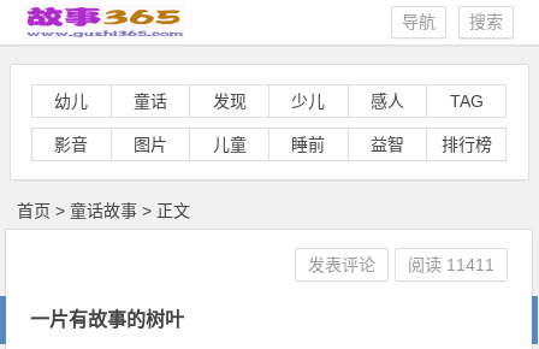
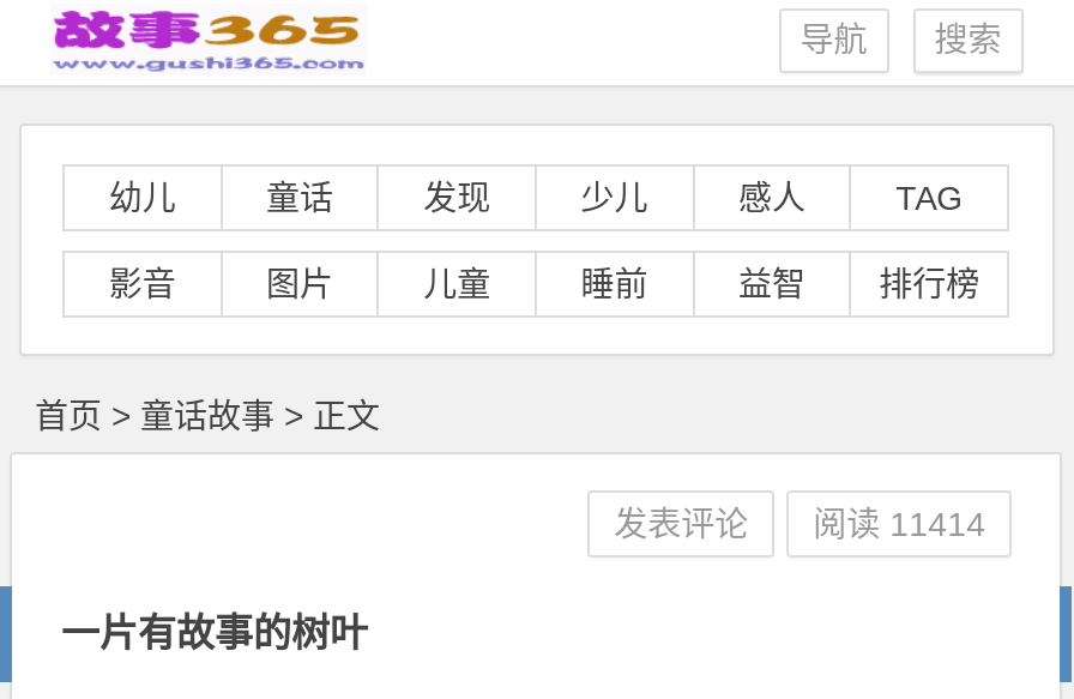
- 发表评论 阅读11411
+ 发表评论 阅读11414
